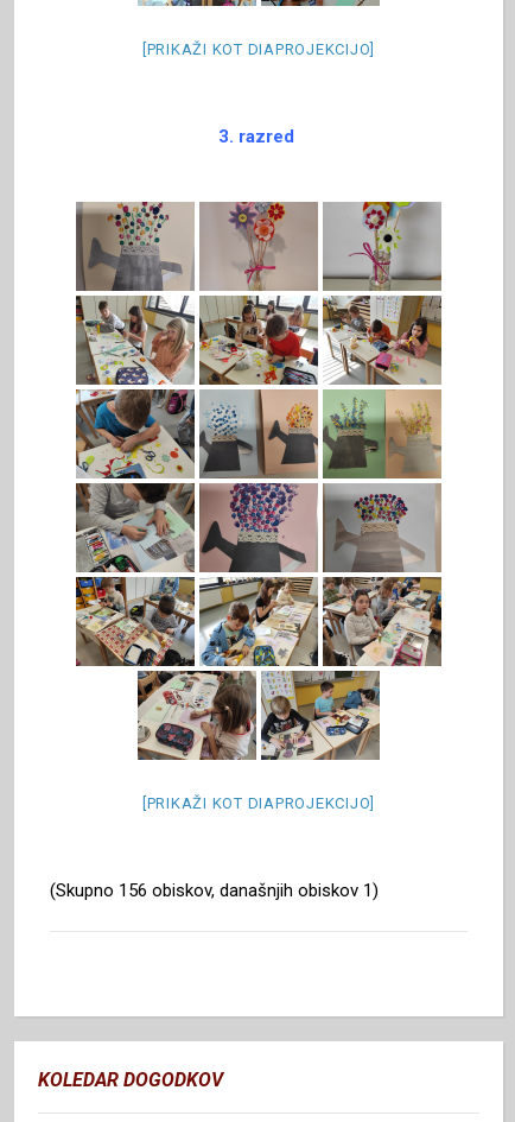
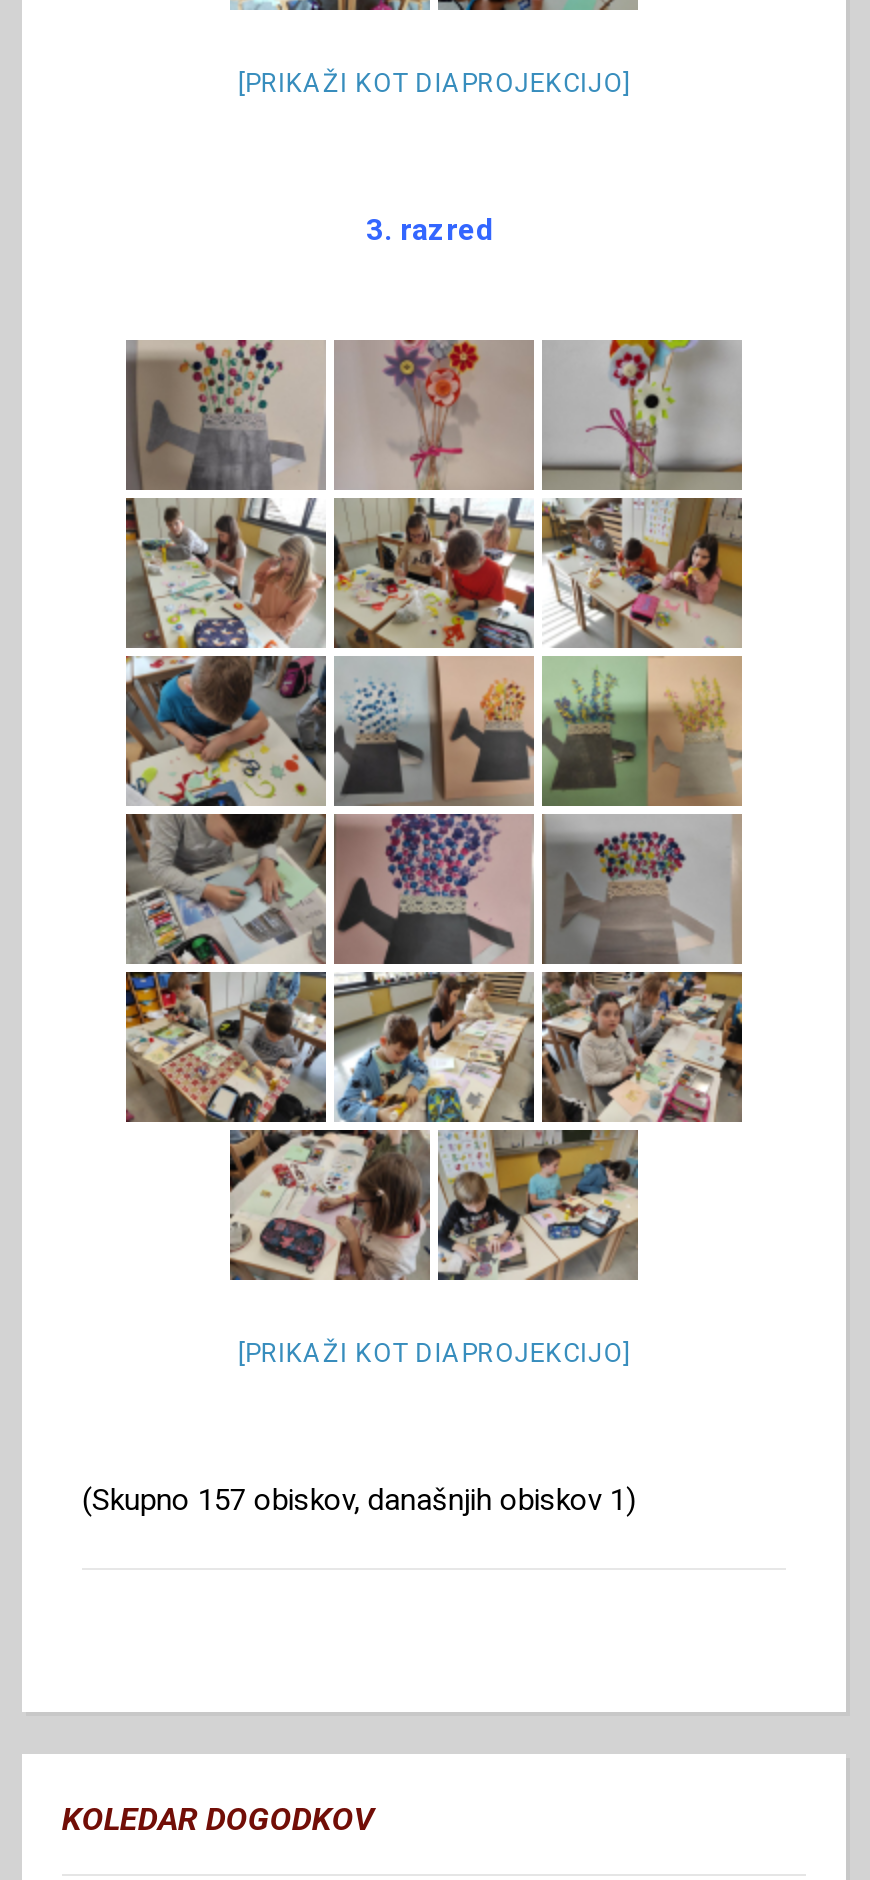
- (Skupno 156 obiskov, današnjih obiskov 1)
+ (Skupno 157 obiskov, današnjih obiskov 1)
